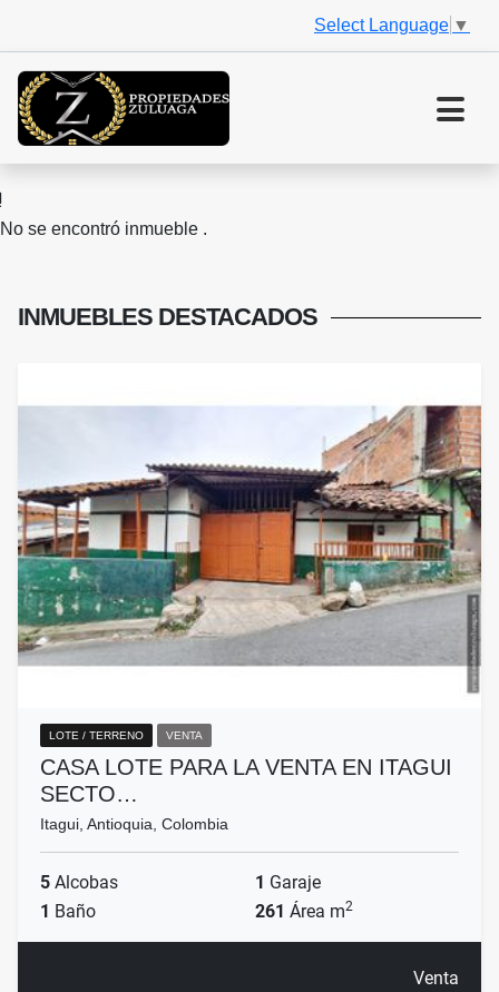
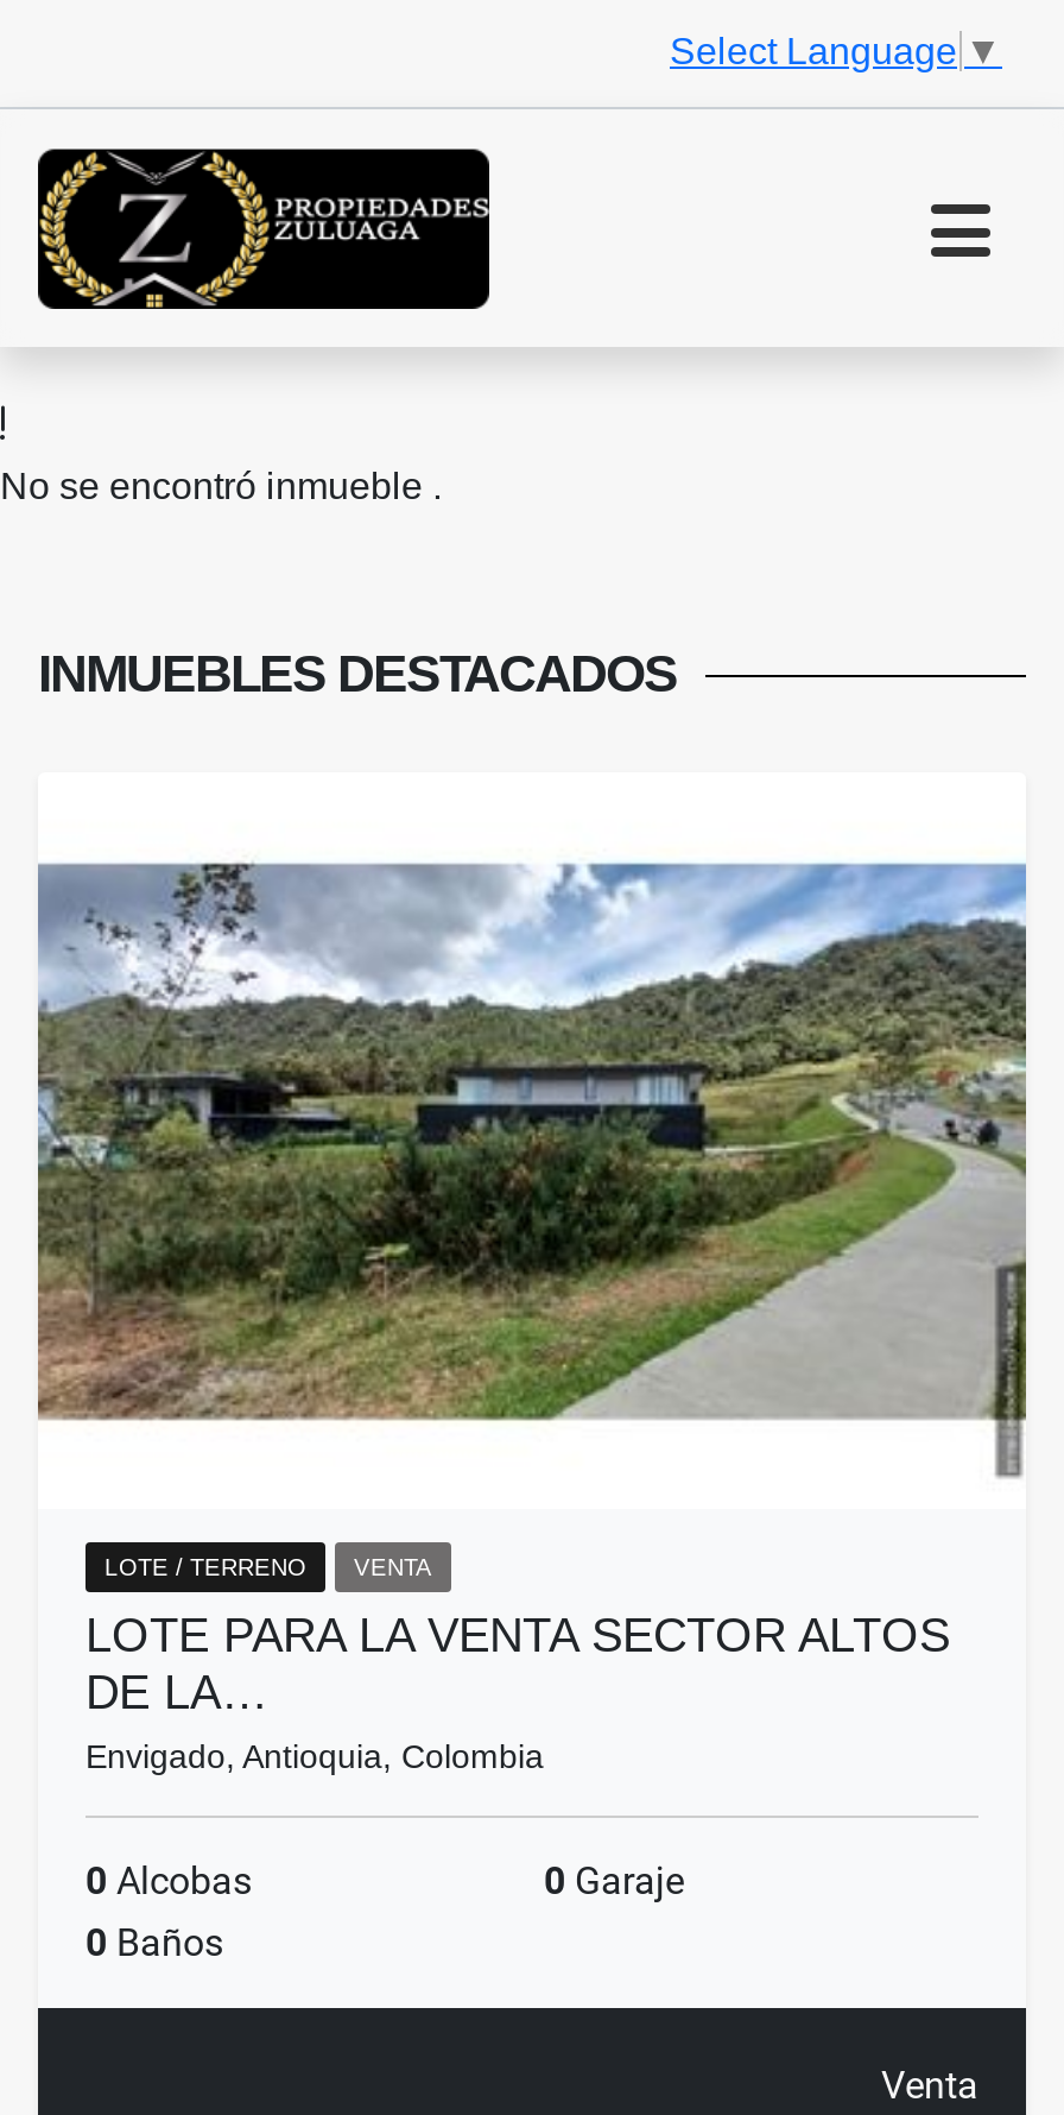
- [image]
+ [image]

- CASA LOTE PARA LA VENTA EN ITAGUI
- SECTO…
- Itagui, Antioquia, Colombia
+ LOTE PARA LA VENTA SECTOR ALTOS
+ DE LA…
+ Envigado, Antioquia, Colombia

- 5 Alcobas
- 1 Garaje
- 1 Baño
- 261 Área m2
+ 0 Alcobas
+ 0 Garaje
+ 0 Baños
